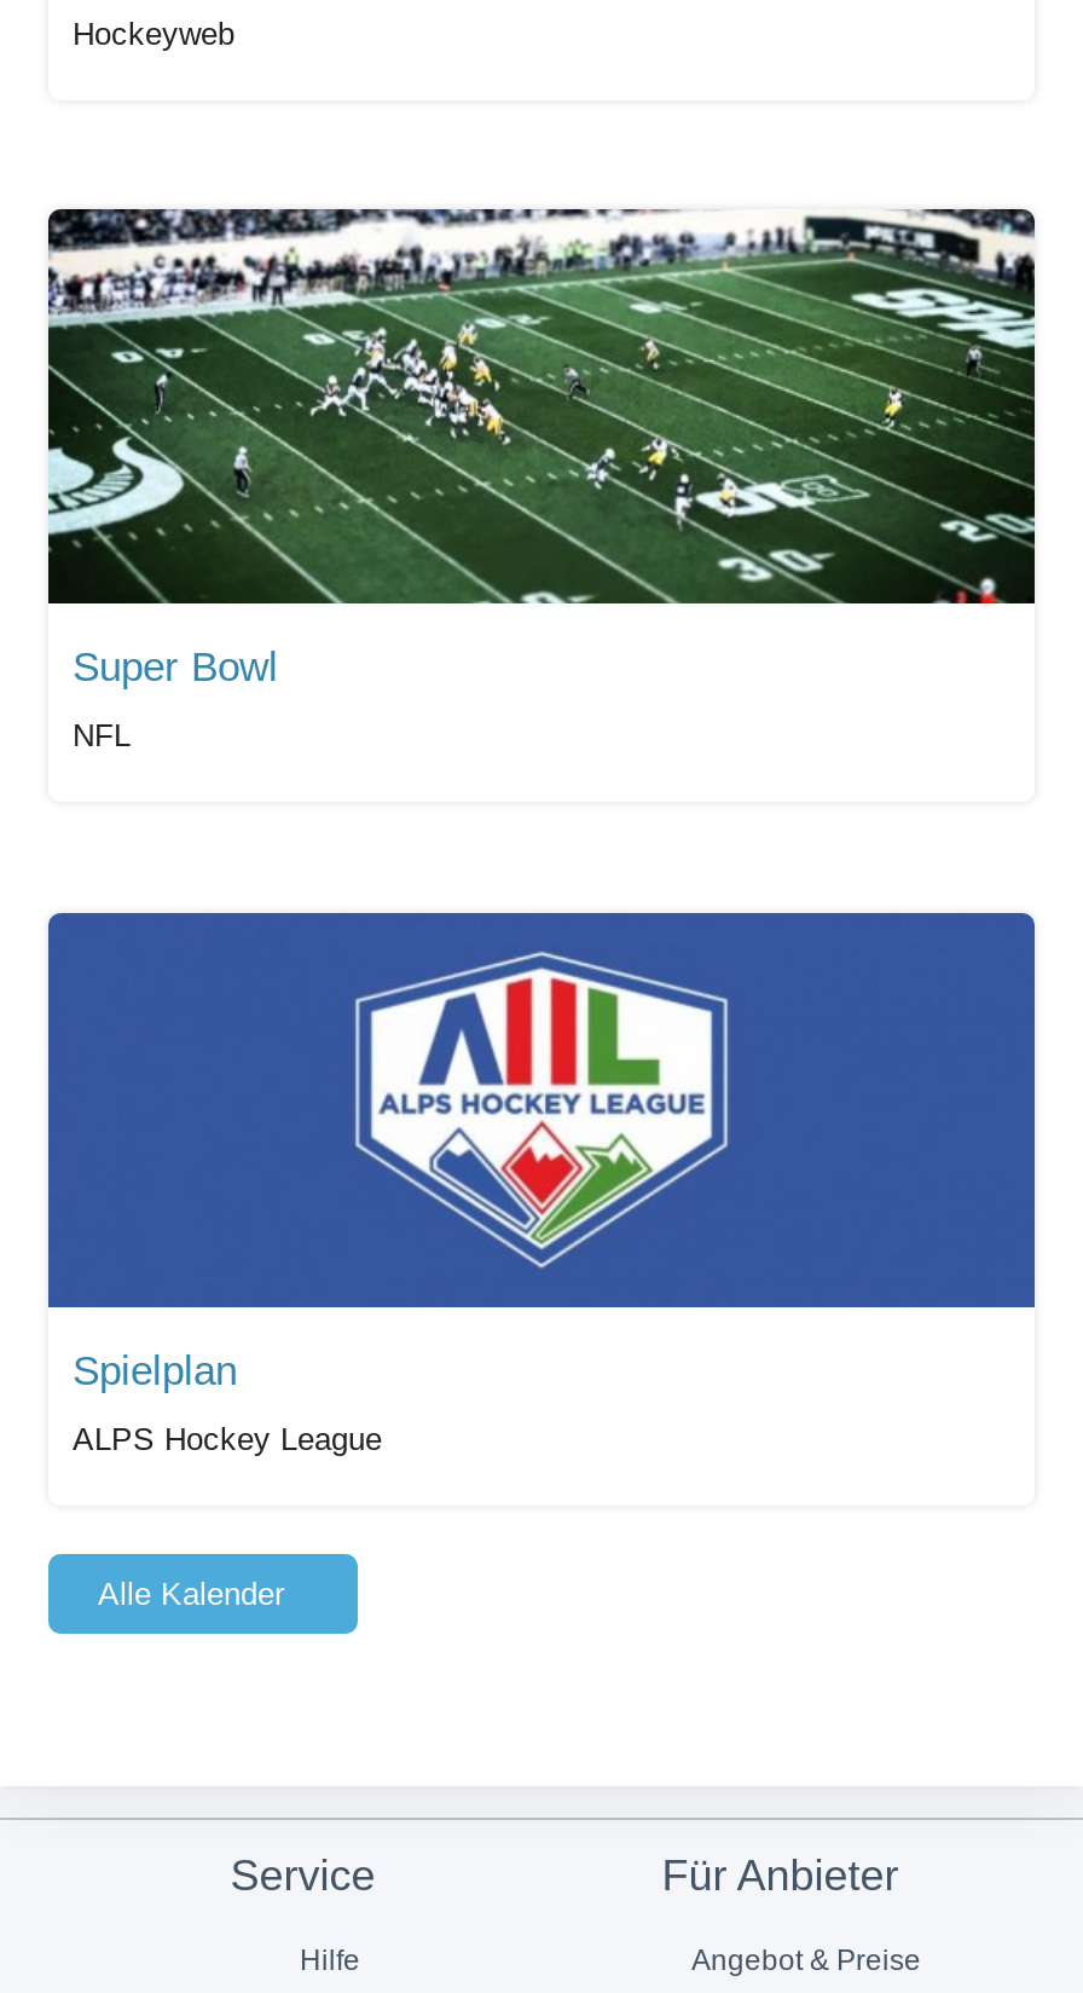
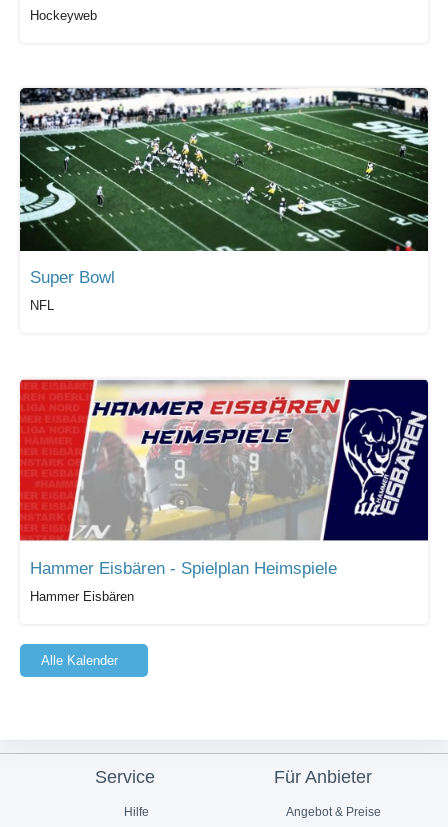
- [image]
- Spielplan
+ [image]
+ Hammer Eisbären - Spielplan Heimspiele

- ALPS Hockey League
+ Hammer Eisbären
